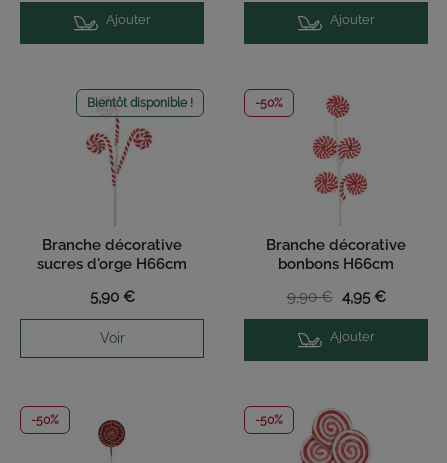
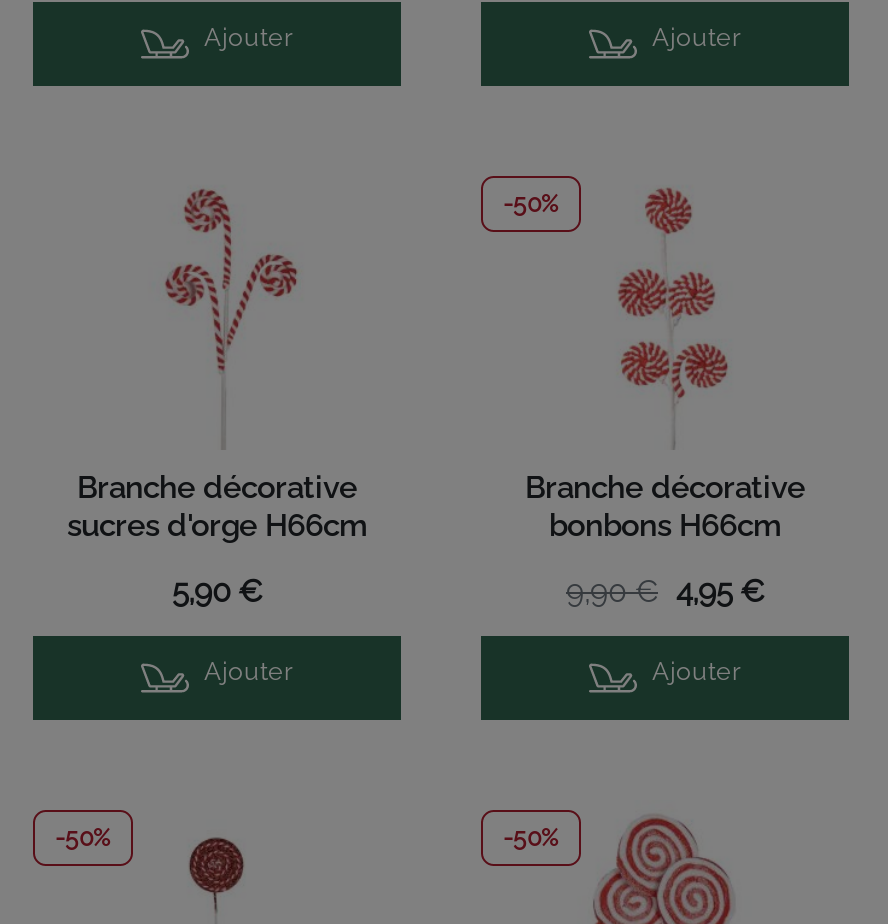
- Bientôt disponible !

- Voir
+ Ajouter
